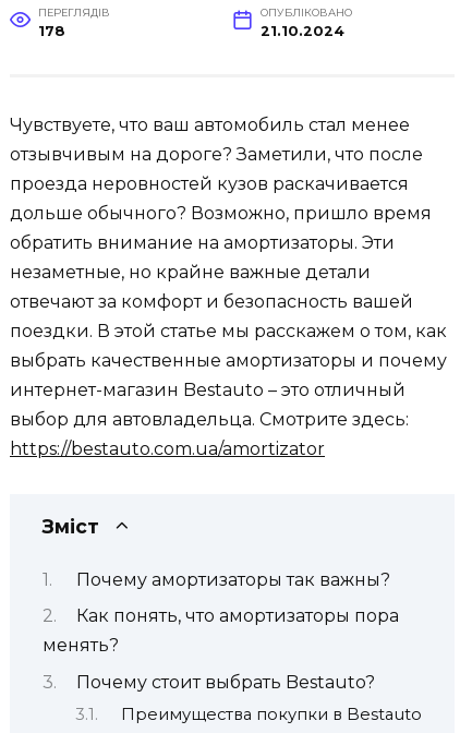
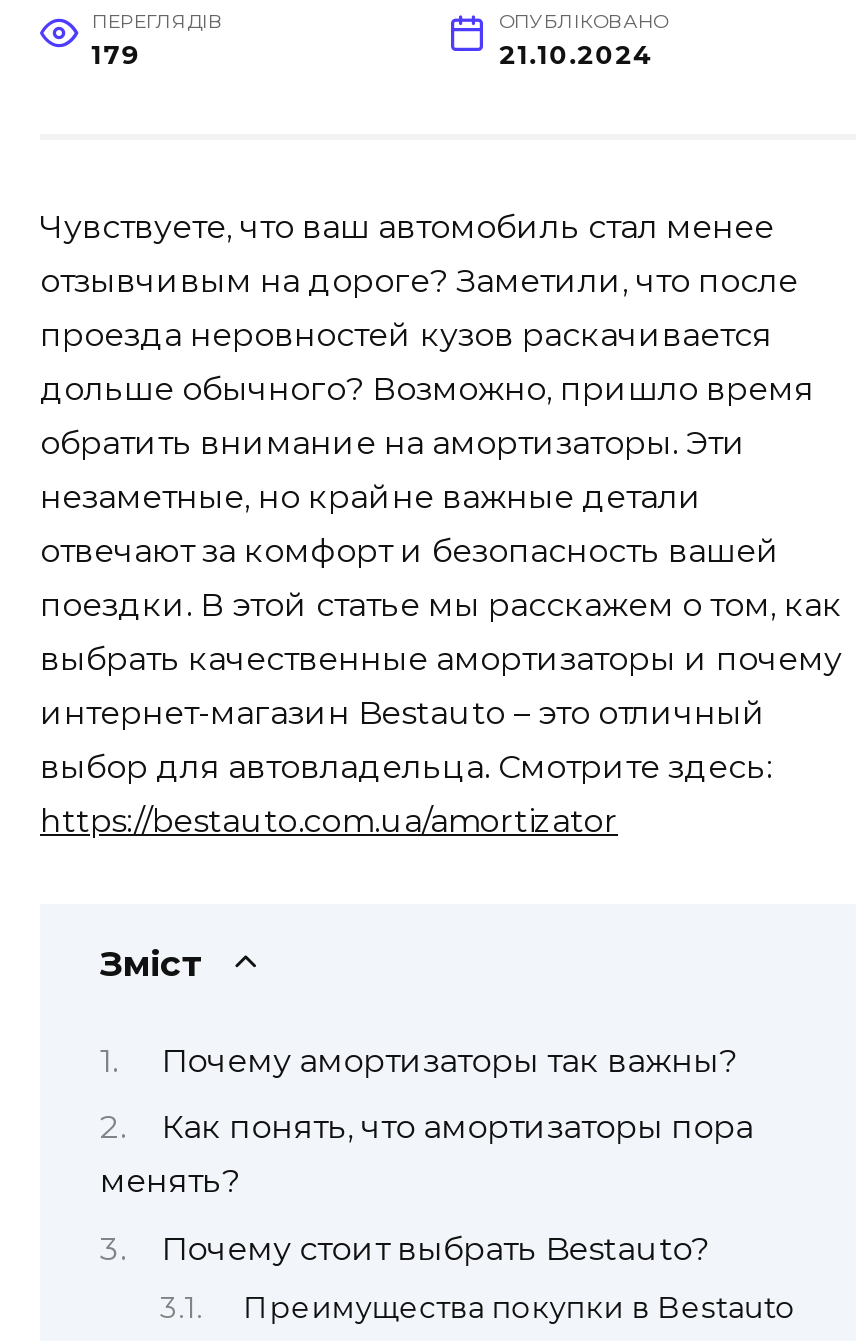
- 178
+ 179
